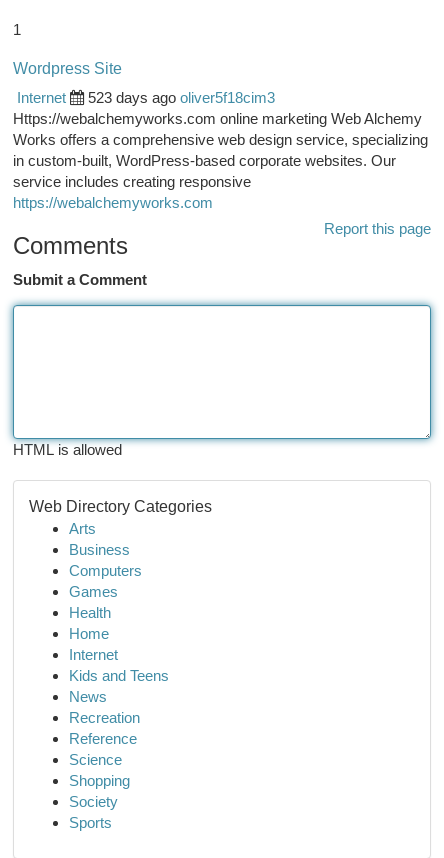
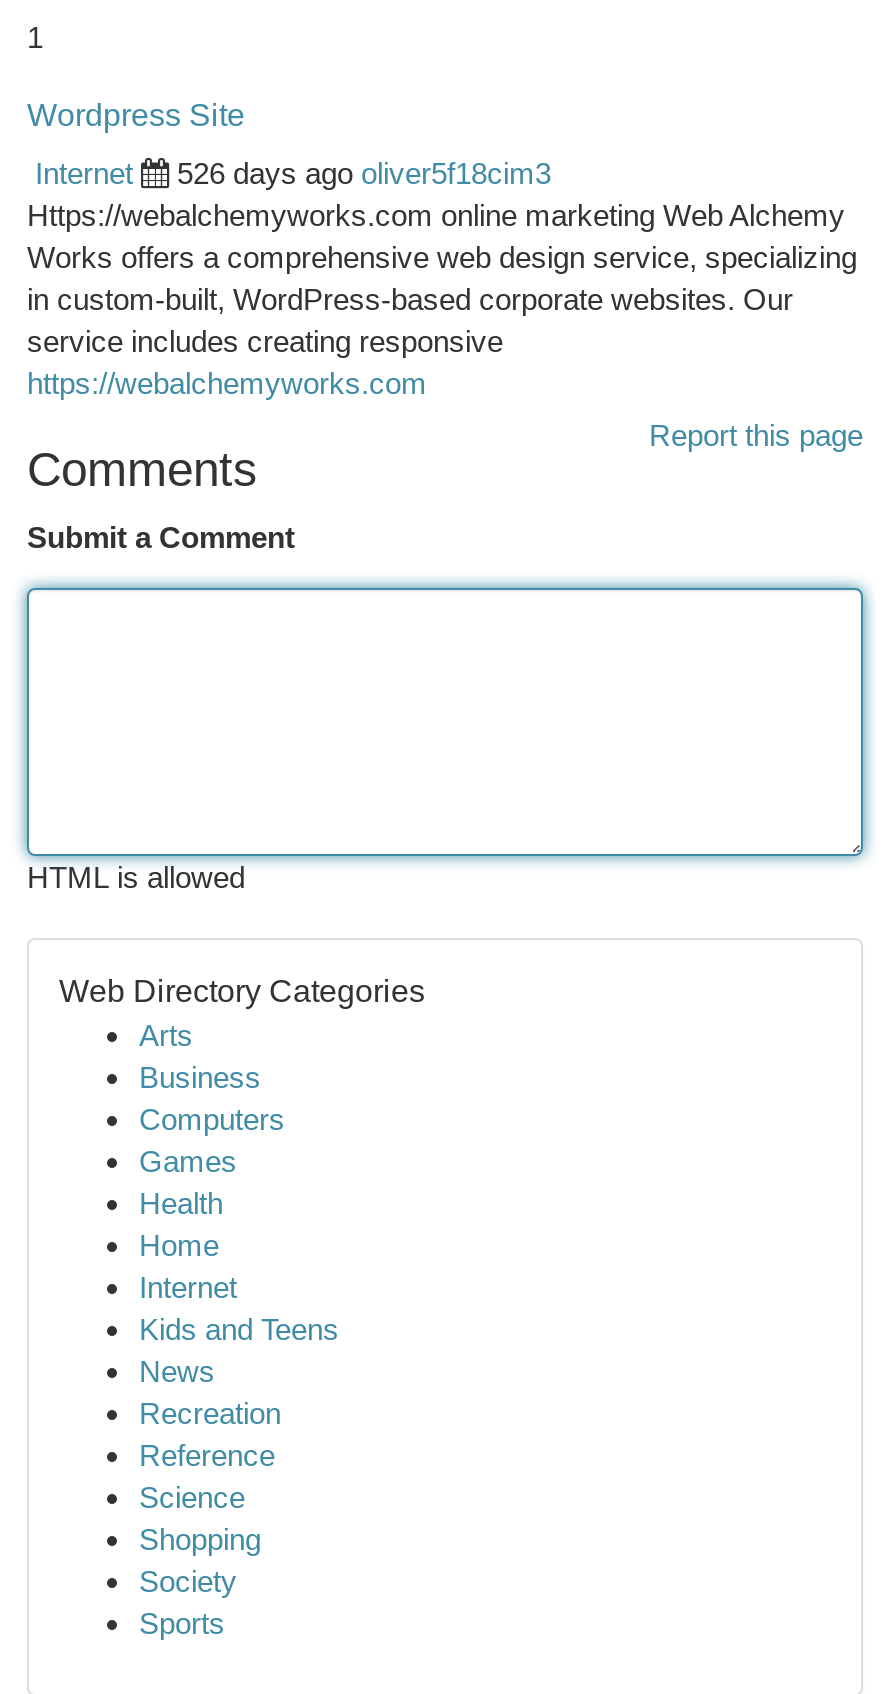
- 523 days ago oliver5f18cim3
+ 526 days ago oliver5f18cim3
